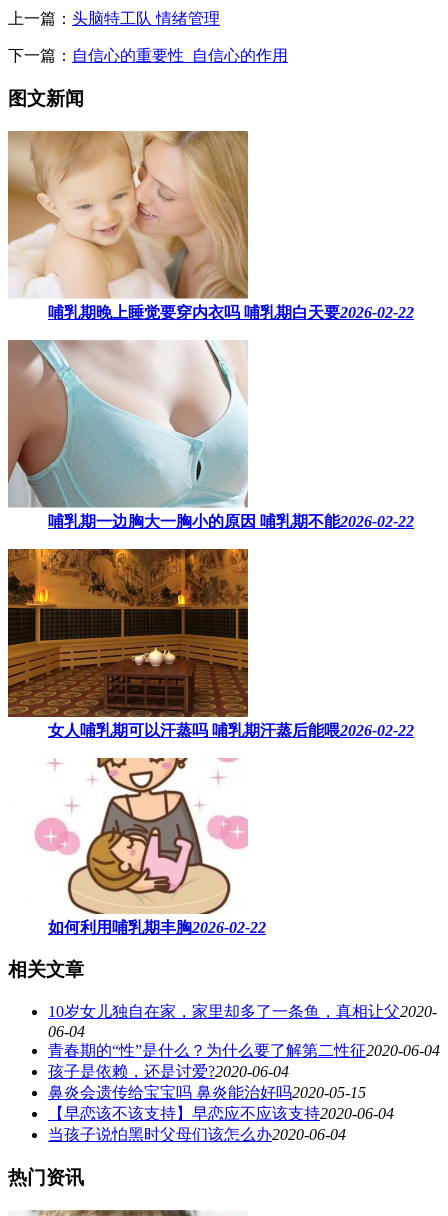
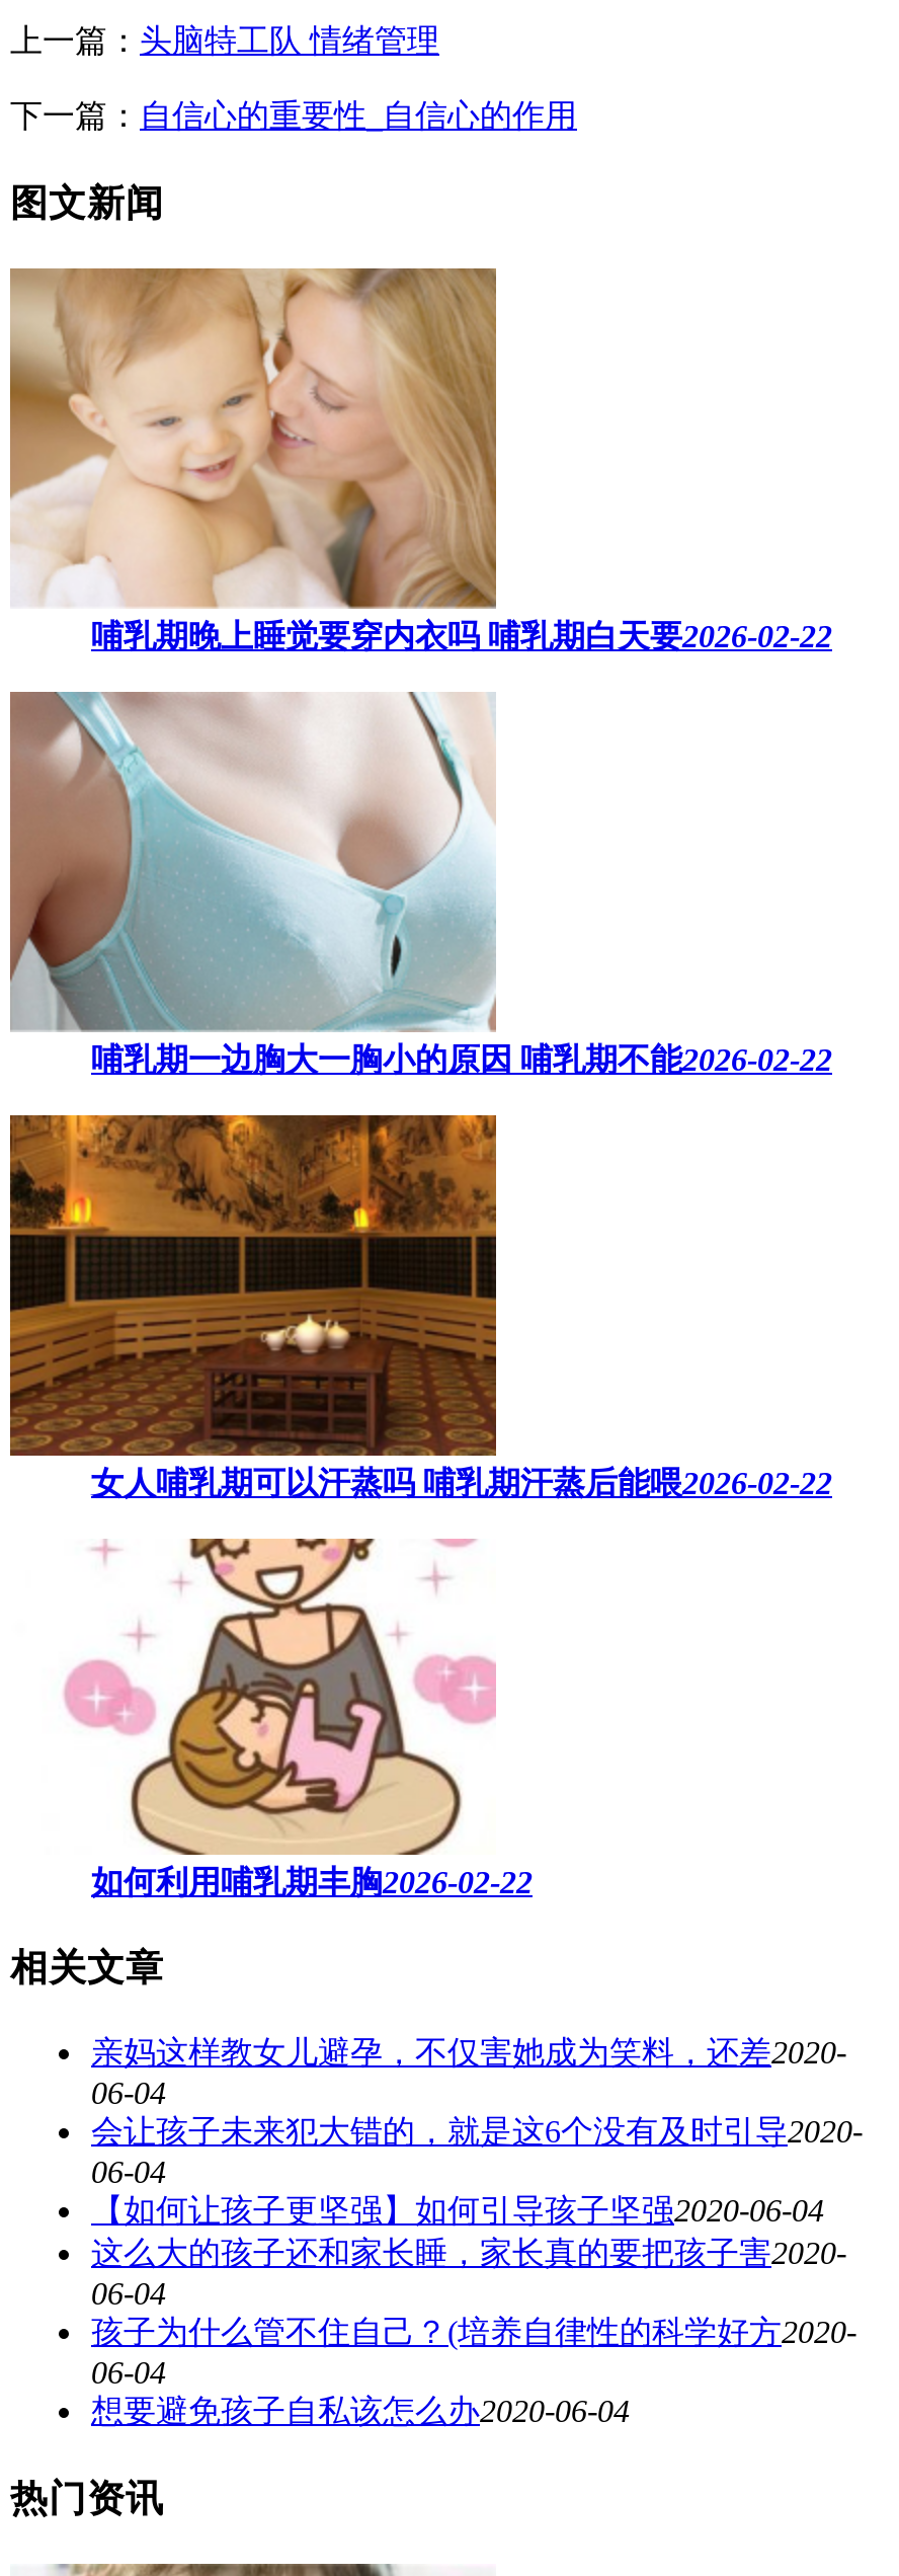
- 10岁女儿独自在家，家里却多了一条鱼，真相让父2020-
+ 亲妈这样教女儿避孕，不仅害她成为笑料，还差2020-

- 青春期的“性”是什么？为什么要了解第二性征2020-06-04
- 孩子是依赖，还是讨爱?2020-06-04
- 鼻炎会遗传给宝宝吗 鼻炎能治好吗2020-05-15
- 【早恋该不该支持】早恋应不应该支持2020-06-04
- 当孩子说怕黑时父母们该怎么办2020-06-04
+ 会让孩子未来犯大错的，就是这6个没有及时引导2020-
+ 06-04
+ 【如何让孩子更坚强】如何引导孩子坚强2020-06-04
+ 这么大的孩子还和家长睡，家长真的要把孩子害2020-
+ 06-04
+ 孩子为什么管不住自己？(培养自律性的科学好方2020-
+ 06-04
+ 想要避免孩子自私该怎么办2020-06-04
